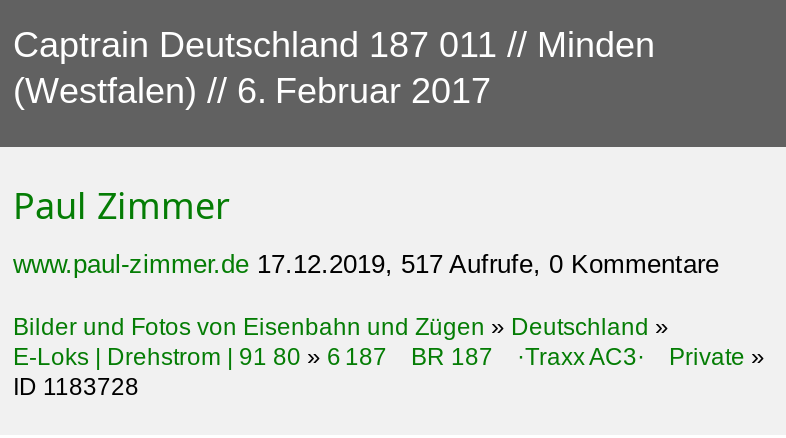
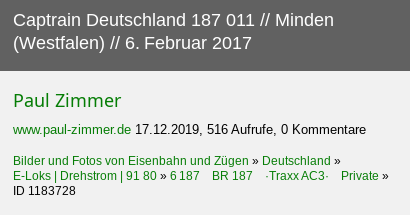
- www.paul-zimmer.de 17.12.2019, 517 Aufrufe, 0 Kommentare
+ www.paul-zimmer.de 17.12.2019, 516 Aufrufe, 0 Kommentare
